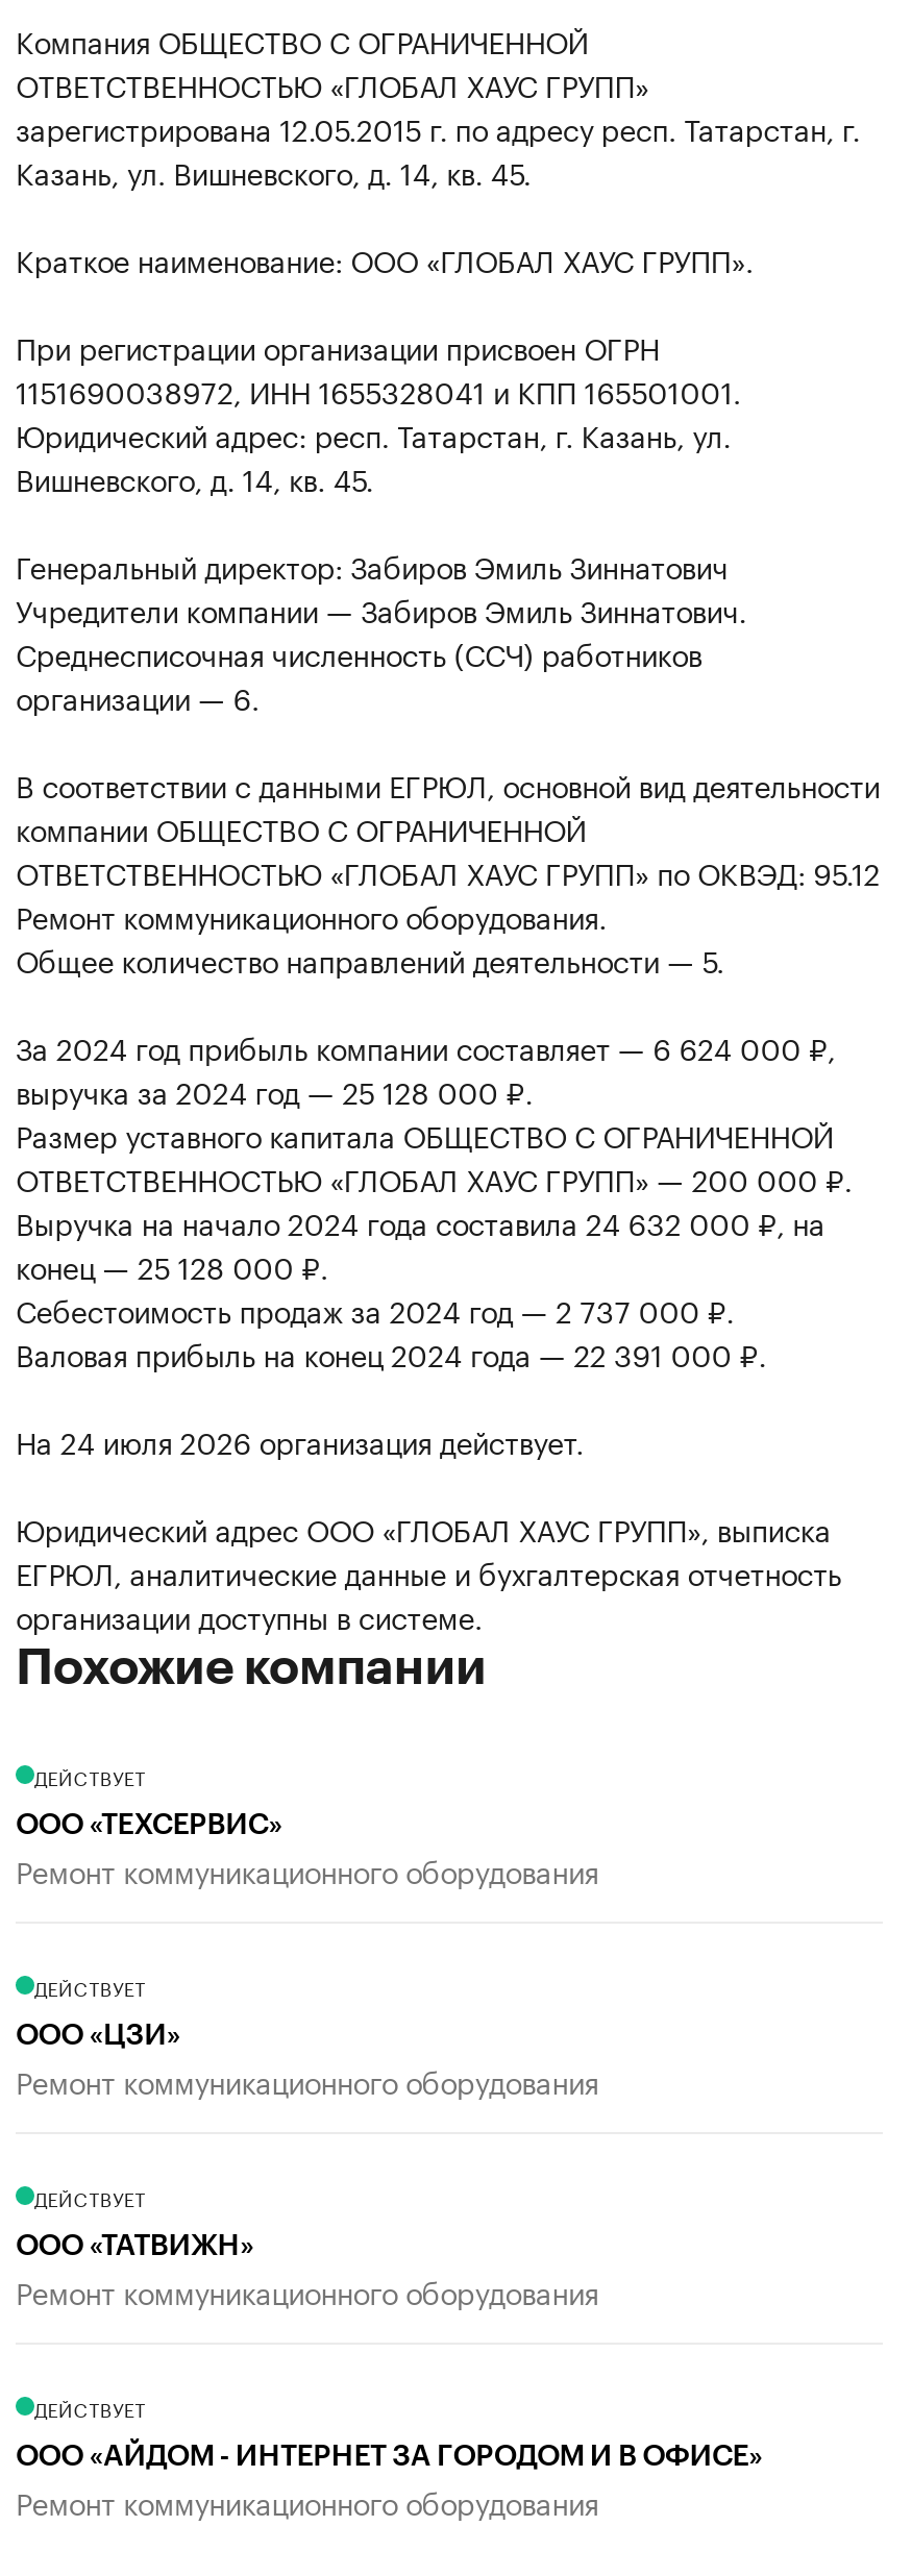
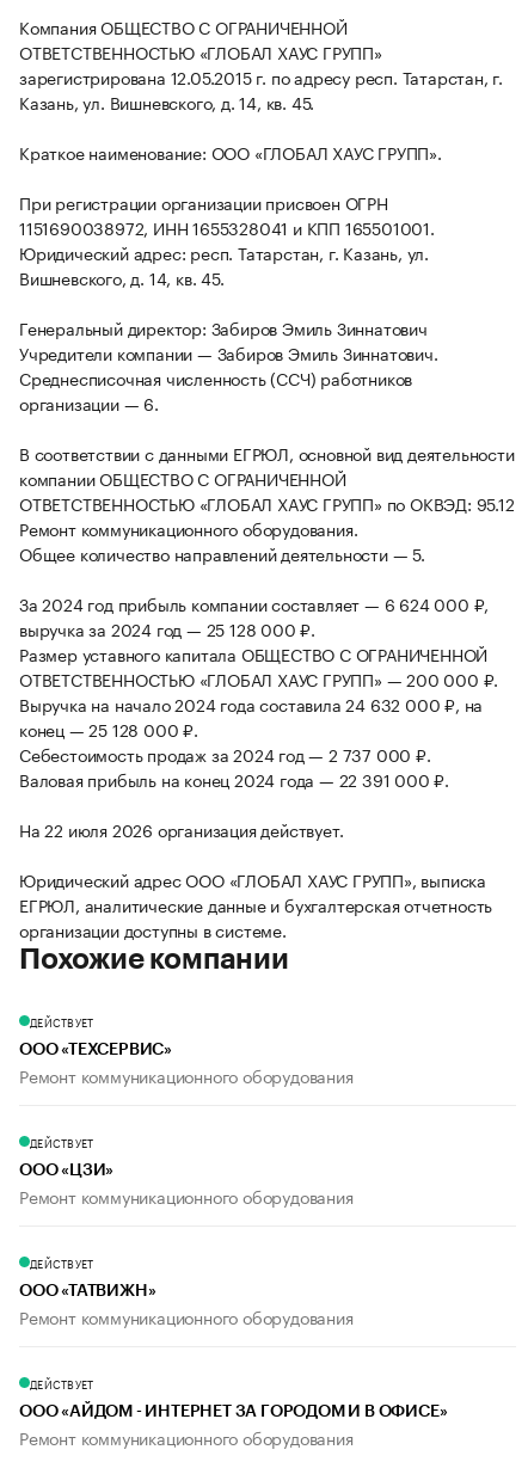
- На 24 июля 2026 организация действует.
+ На 22 июля 2026 организация действует.
